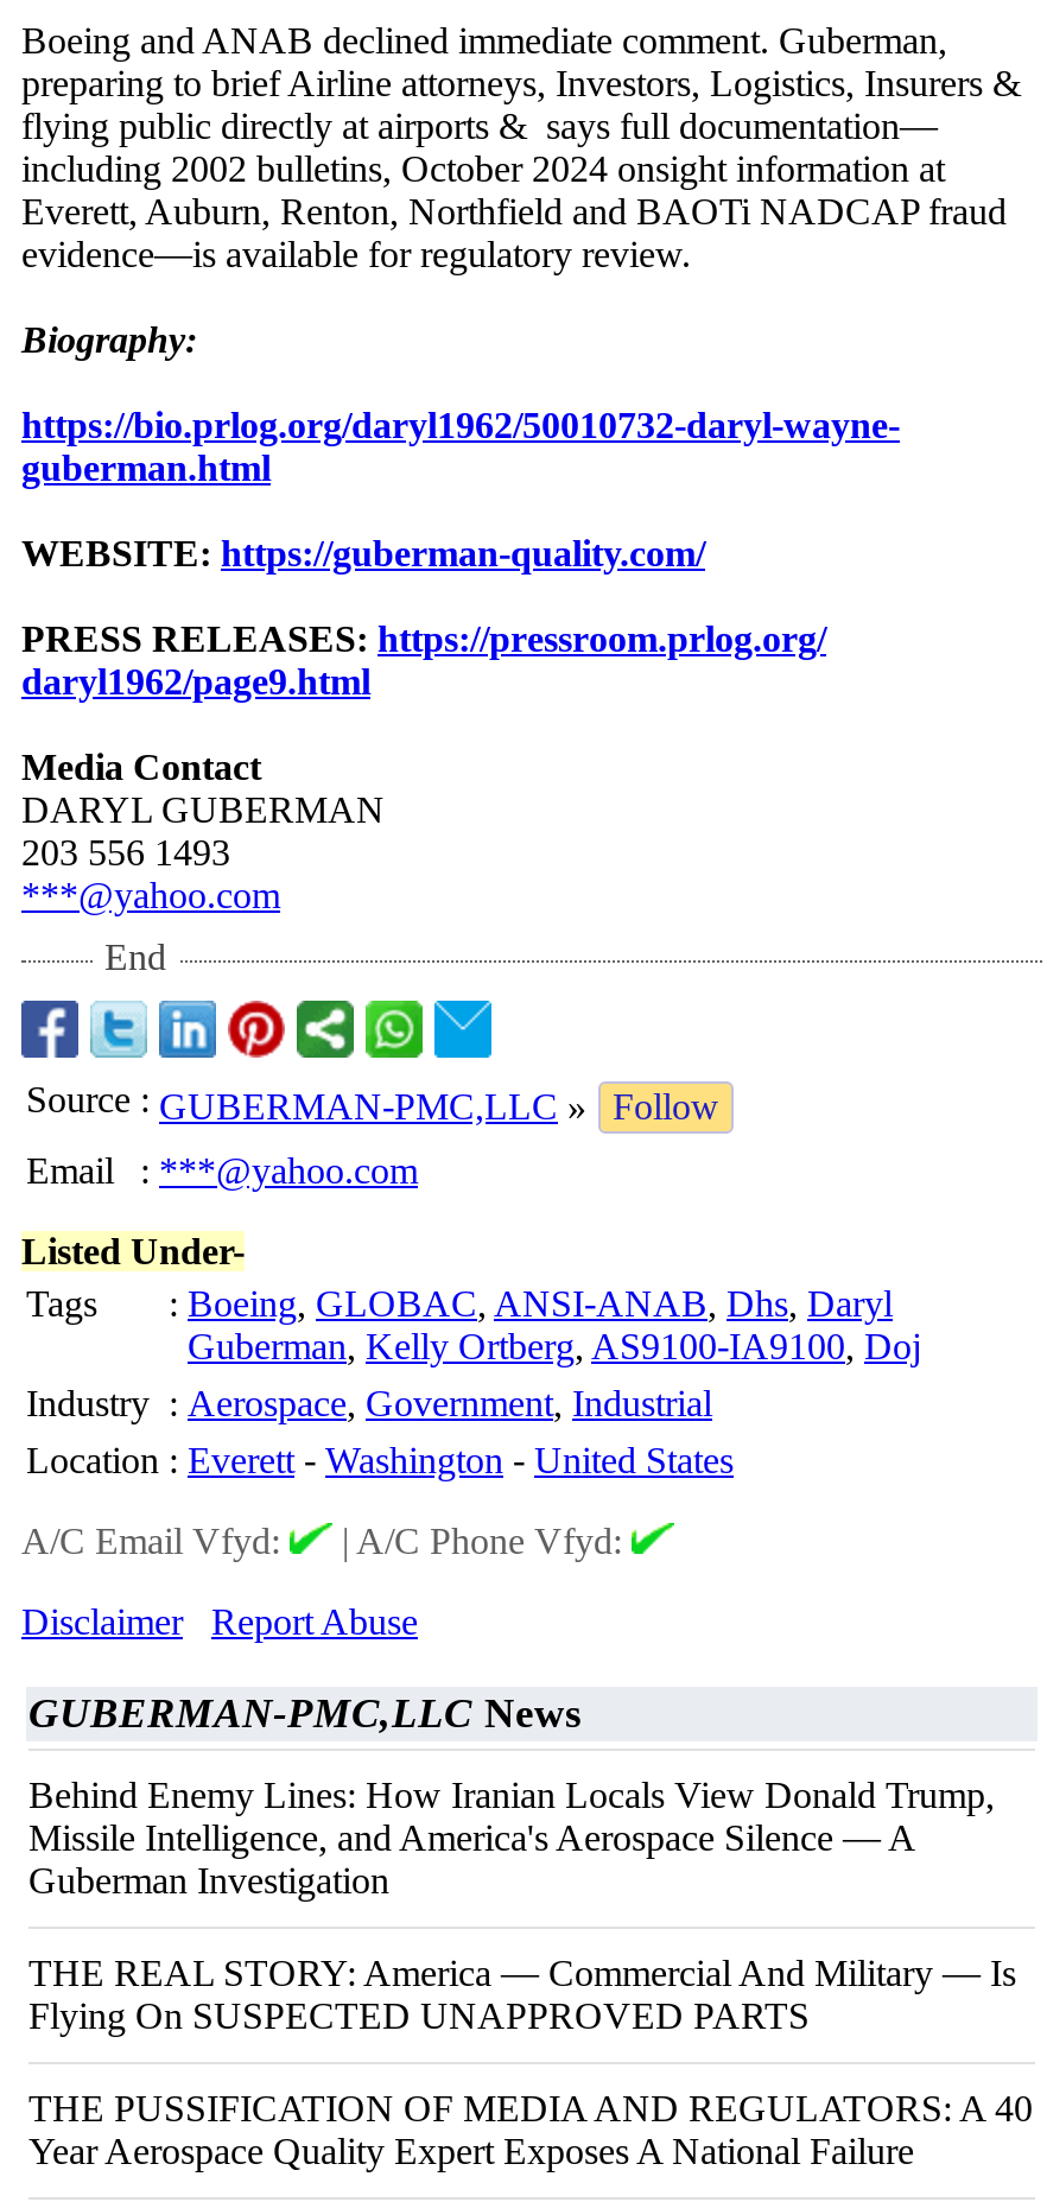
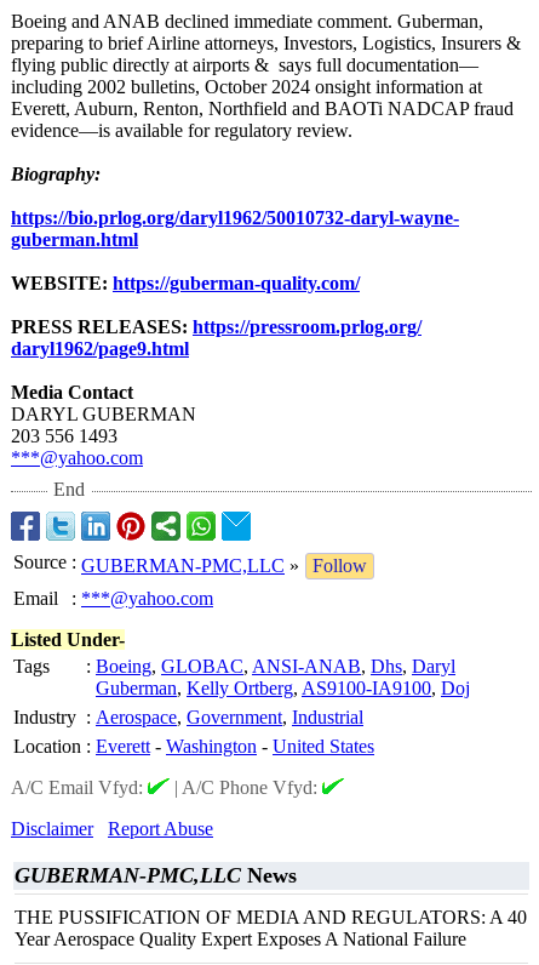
- Behind Enemy Lines: How Iranian Locals View Donald Trump,
- Missile Intelligence, and America's Aerospace Silence — A
- Guberman Investigation
- THE REAL STORY: America — Commercial And Military — Is
- Flying On SUSPECTED UNAPPROVED PARTS
